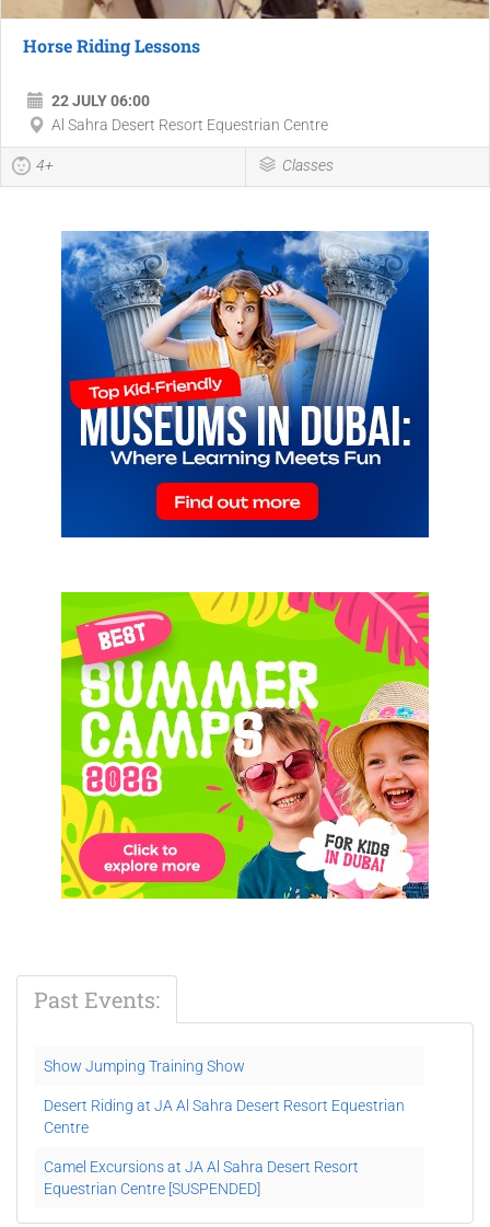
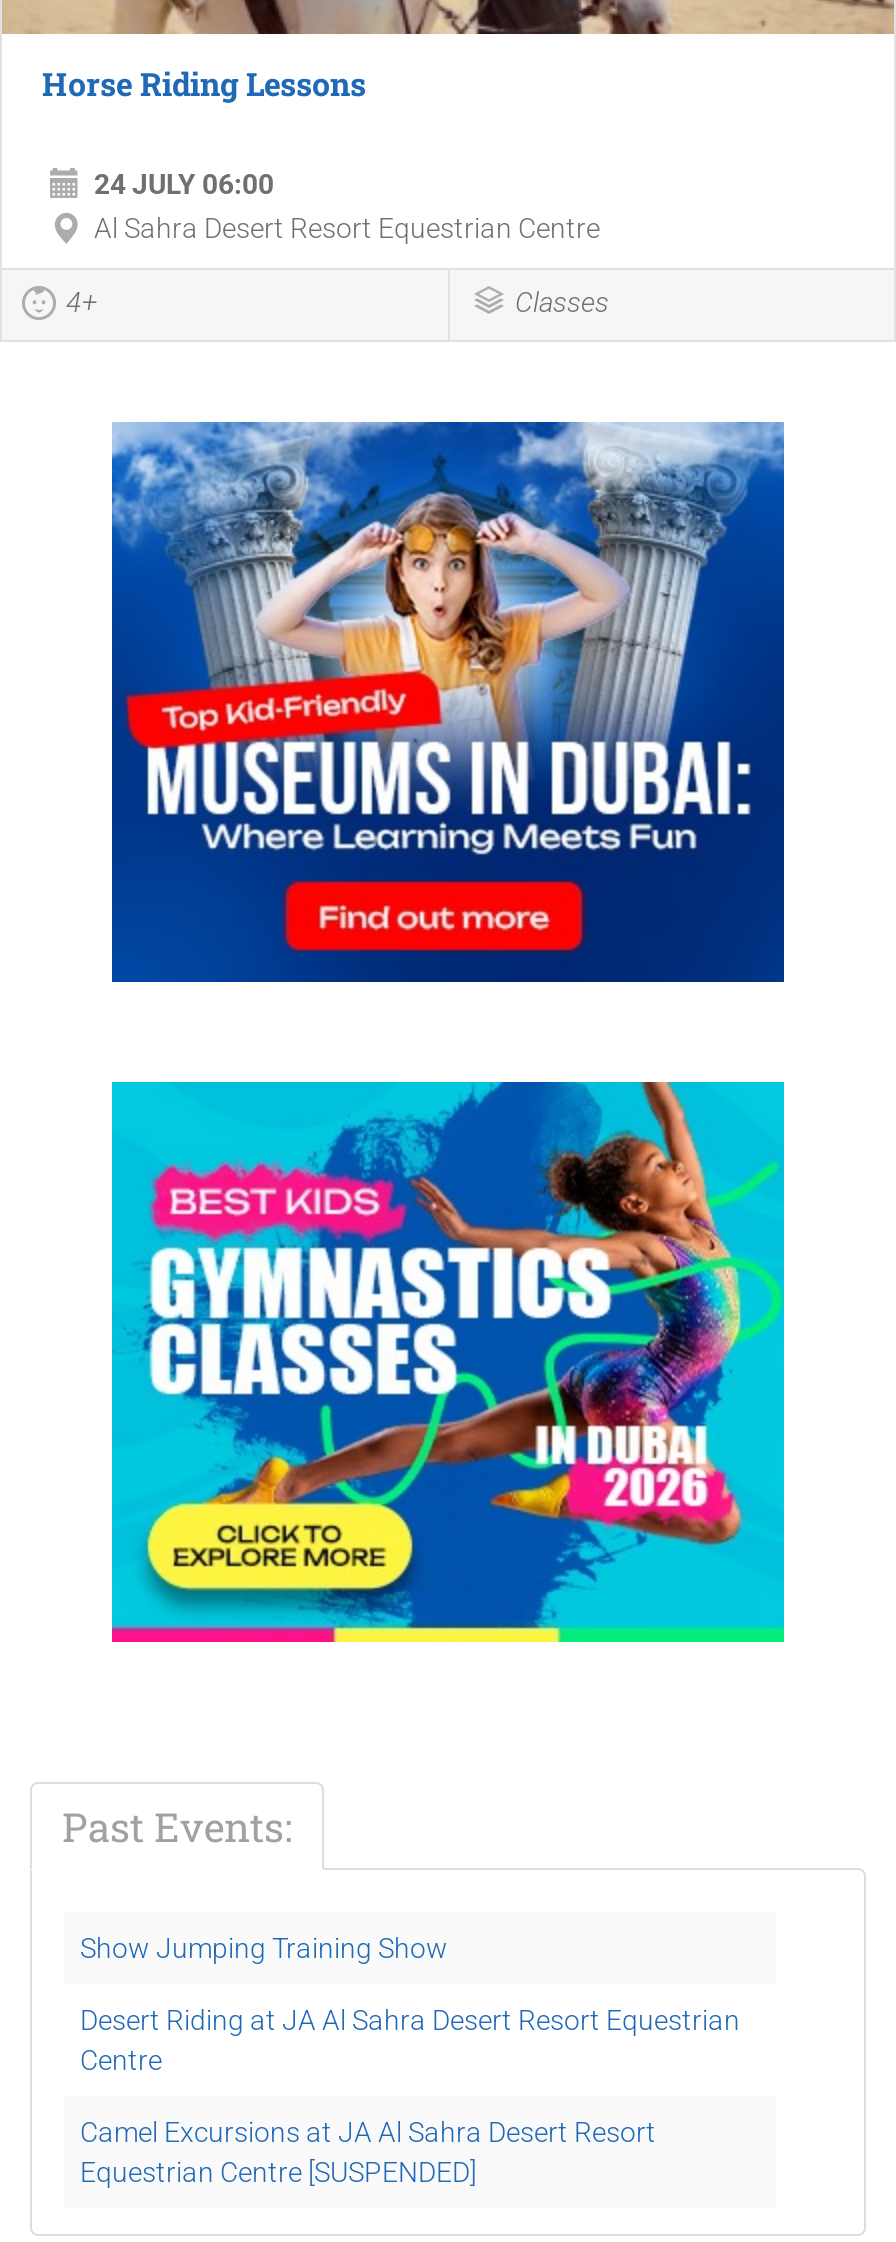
- 22 JULY 06:00
+ 24 JULY 06:00

- [image]
+ [image]
